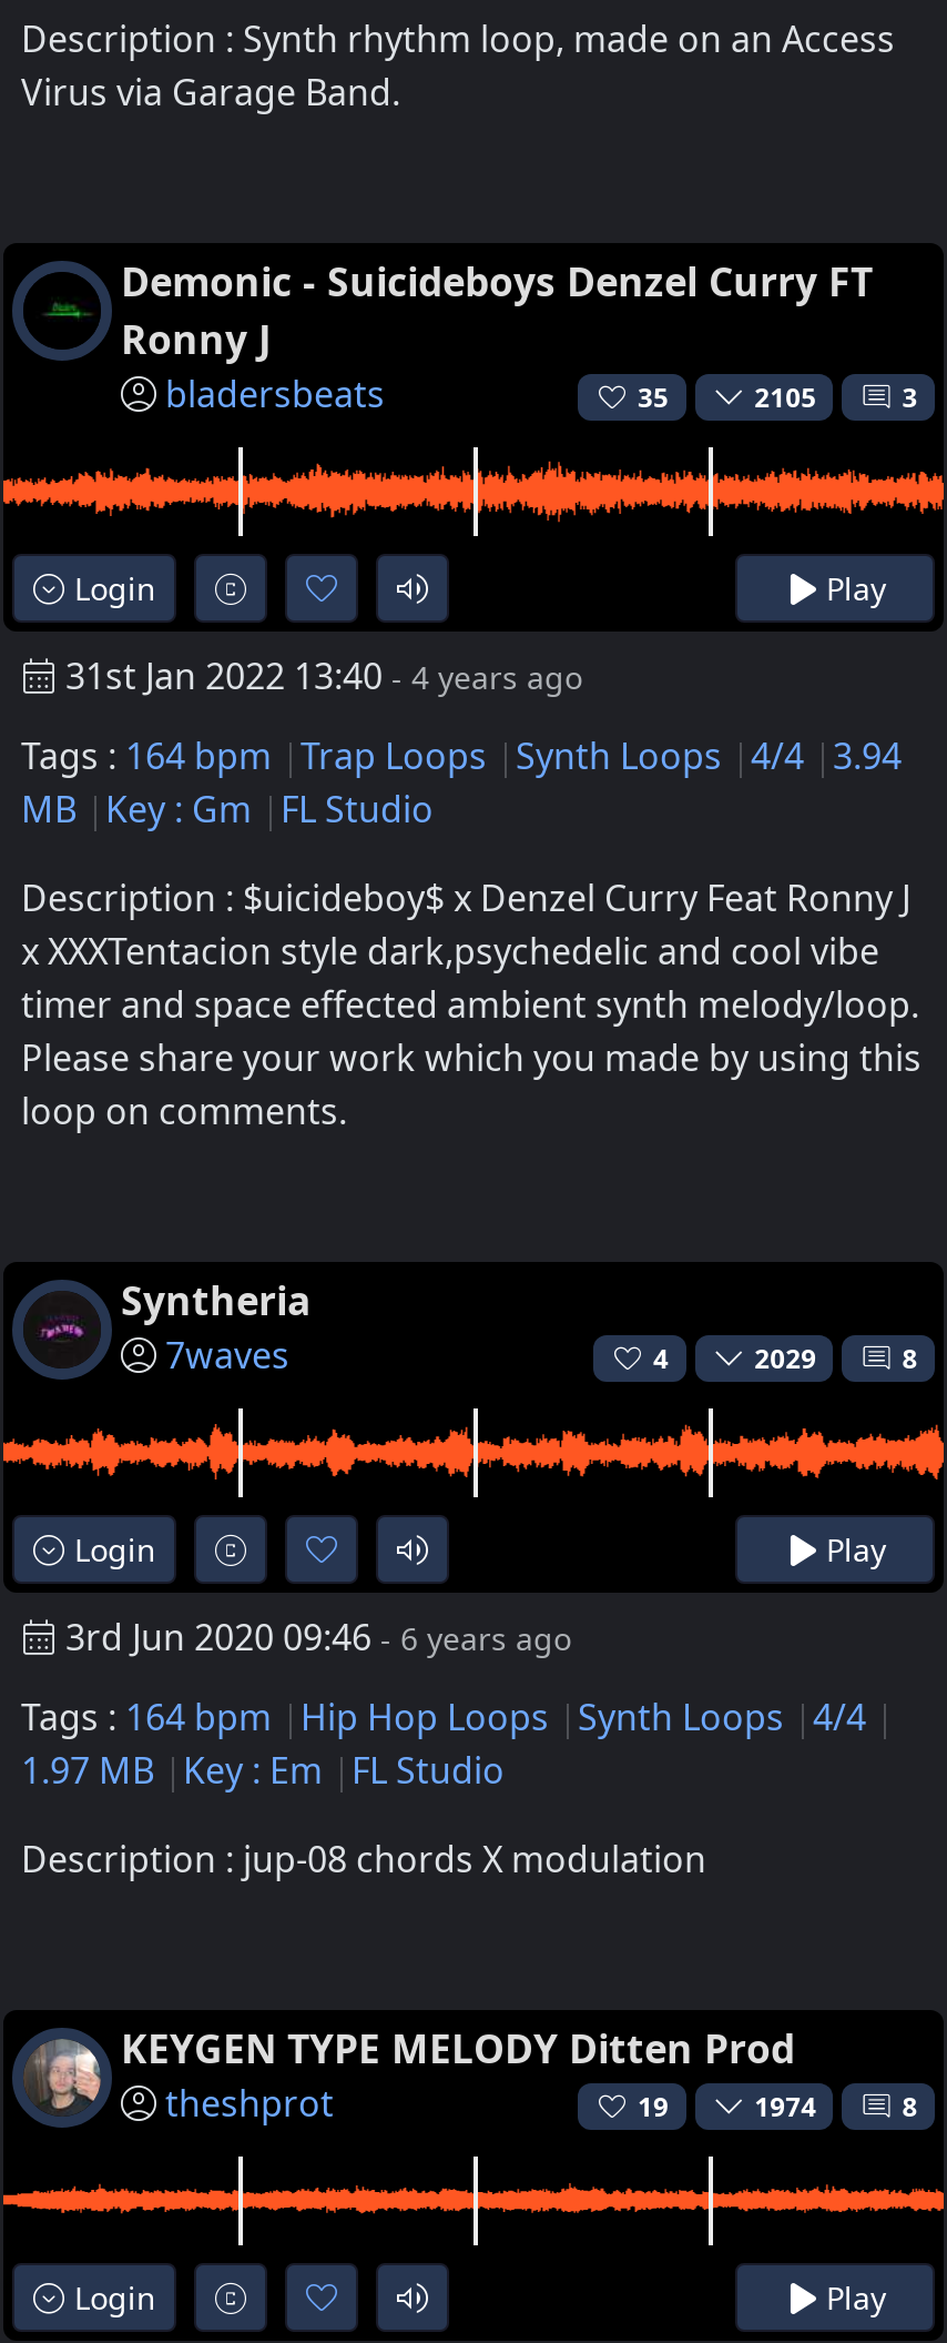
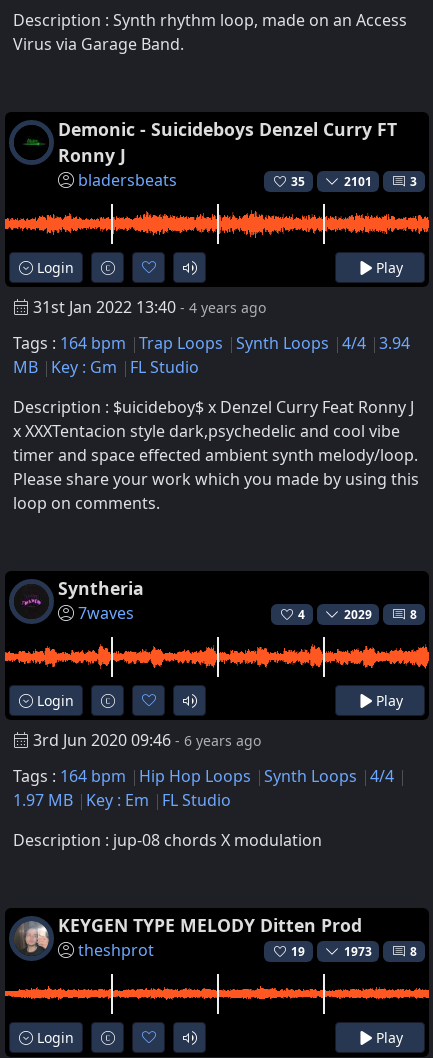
- 2105
+ 2101

- 1974
+ 1973
